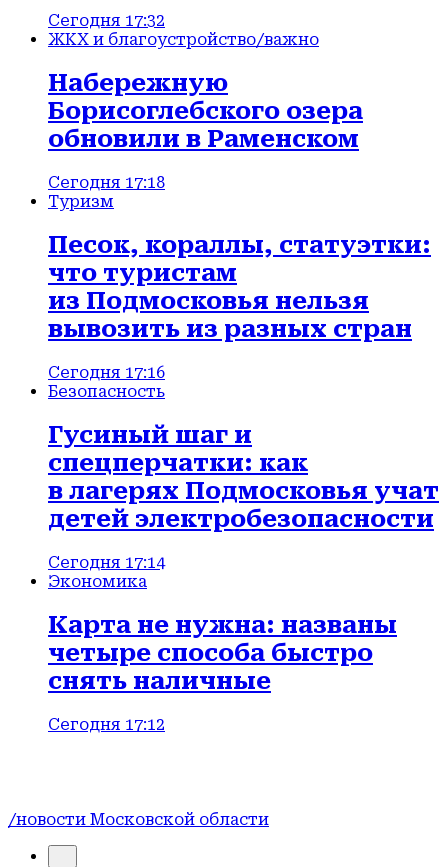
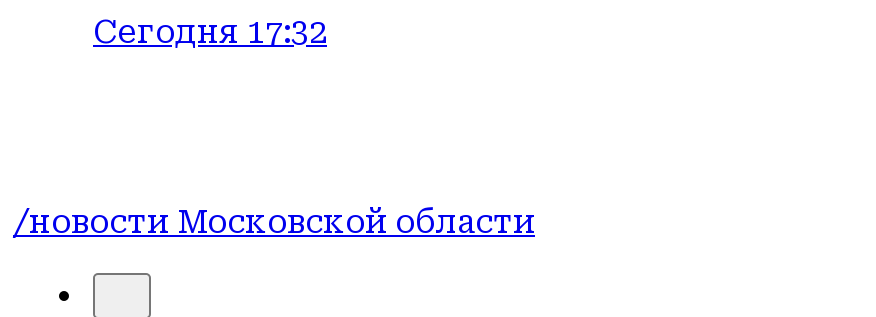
- ЖКХ и благоустройство/важно
- Набережную
- Борисоглебского озера
- обновили в Раменском
- Сегодня 17:18
- Туризм
- Песок, кораллы, статуэтки:
- что туристам
- из Подмосковья нельзя
- вывозить из разных стран
- Сегодня 17:16
- Безопасность
- Гусиный шаг и
- спецперчатки: как
- в лагерях Подмосковья учат
- детей электробезопасности
- Сегодня 17:14
- Экономика
- Карта не нужна: названы
- четыре способа быстро
- снять наличные
- Сегодня 17:12
